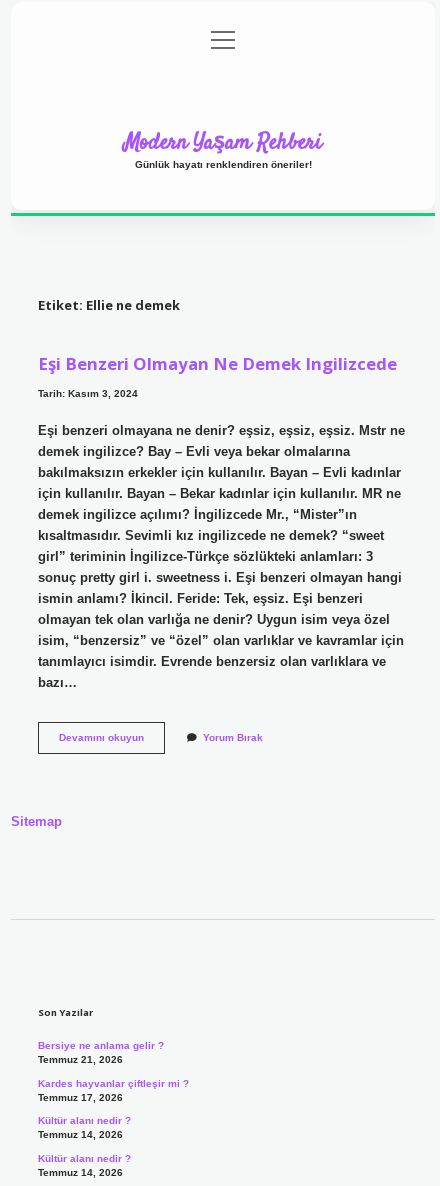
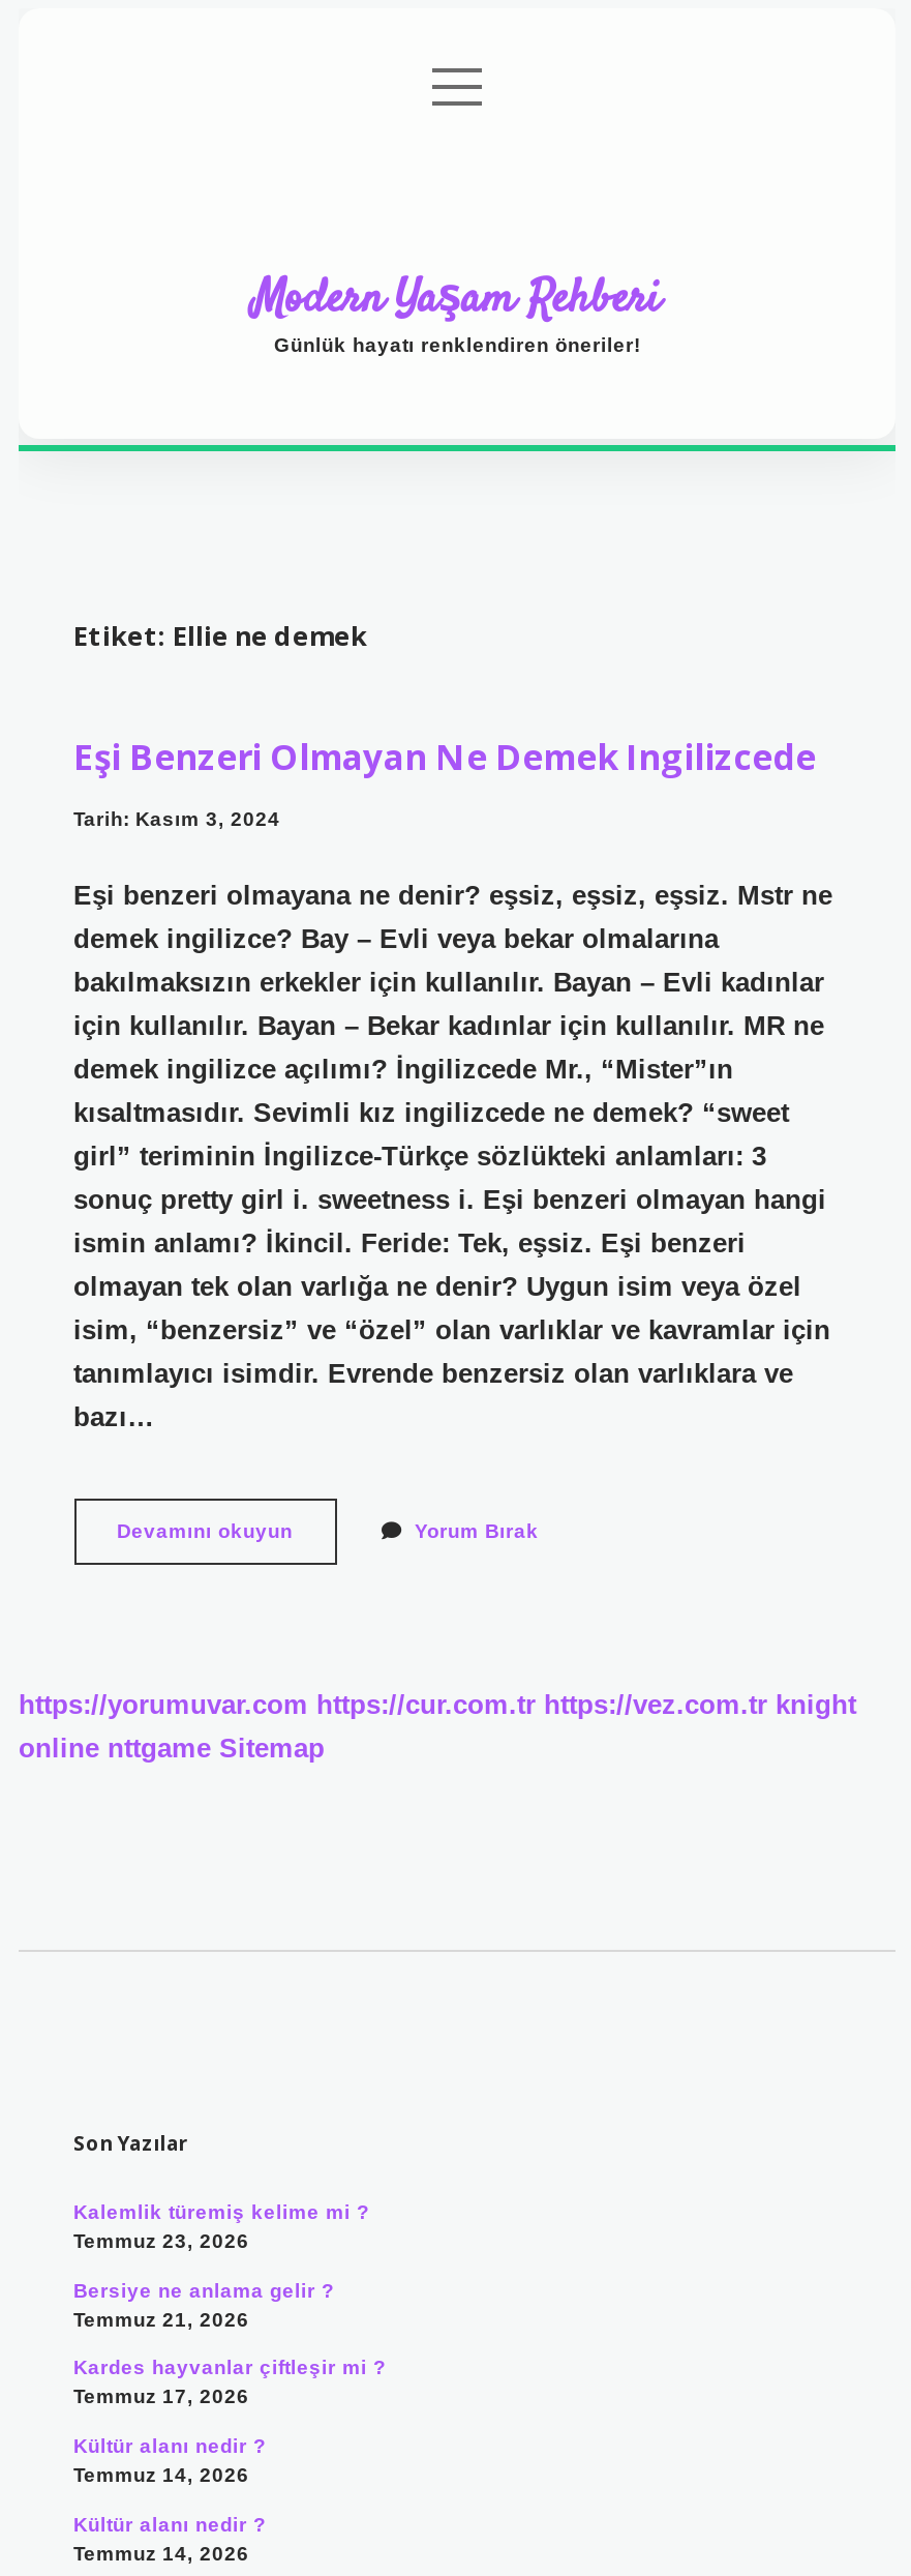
- Sitemap
+ https://yorumuvar.com https://cur.com.tr https://vez.com.tr knight
+ online nttgame Sitemap

+ Kalemlik türemiş kelime mi ?
+ Temmuz 23, 2026
